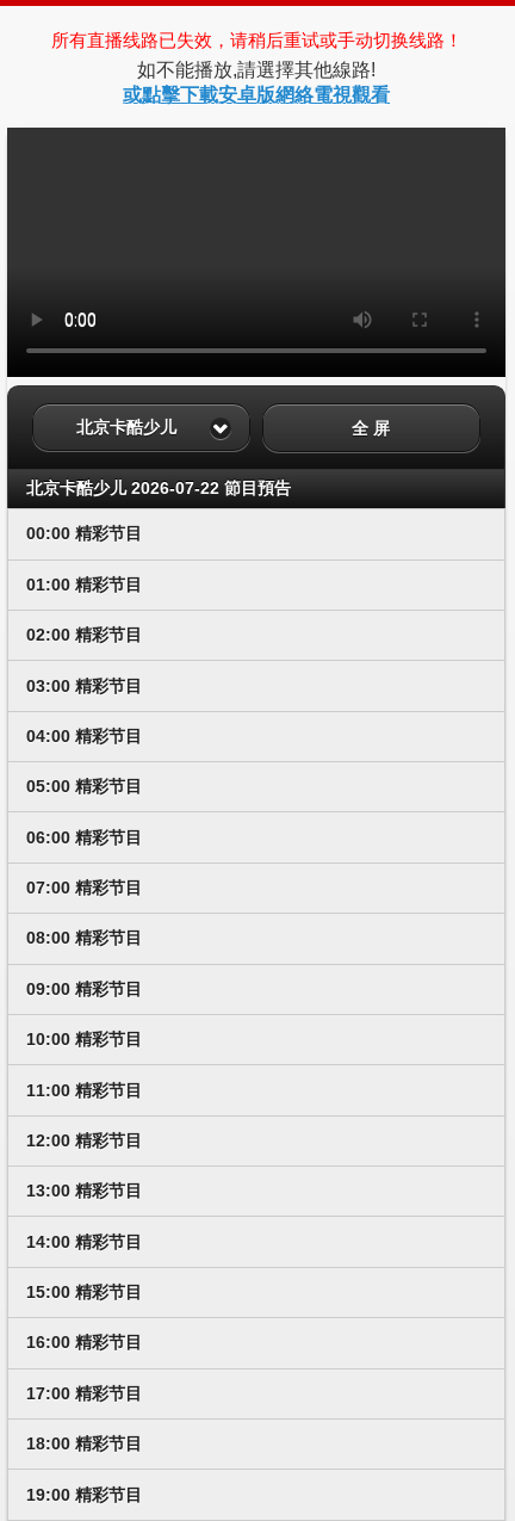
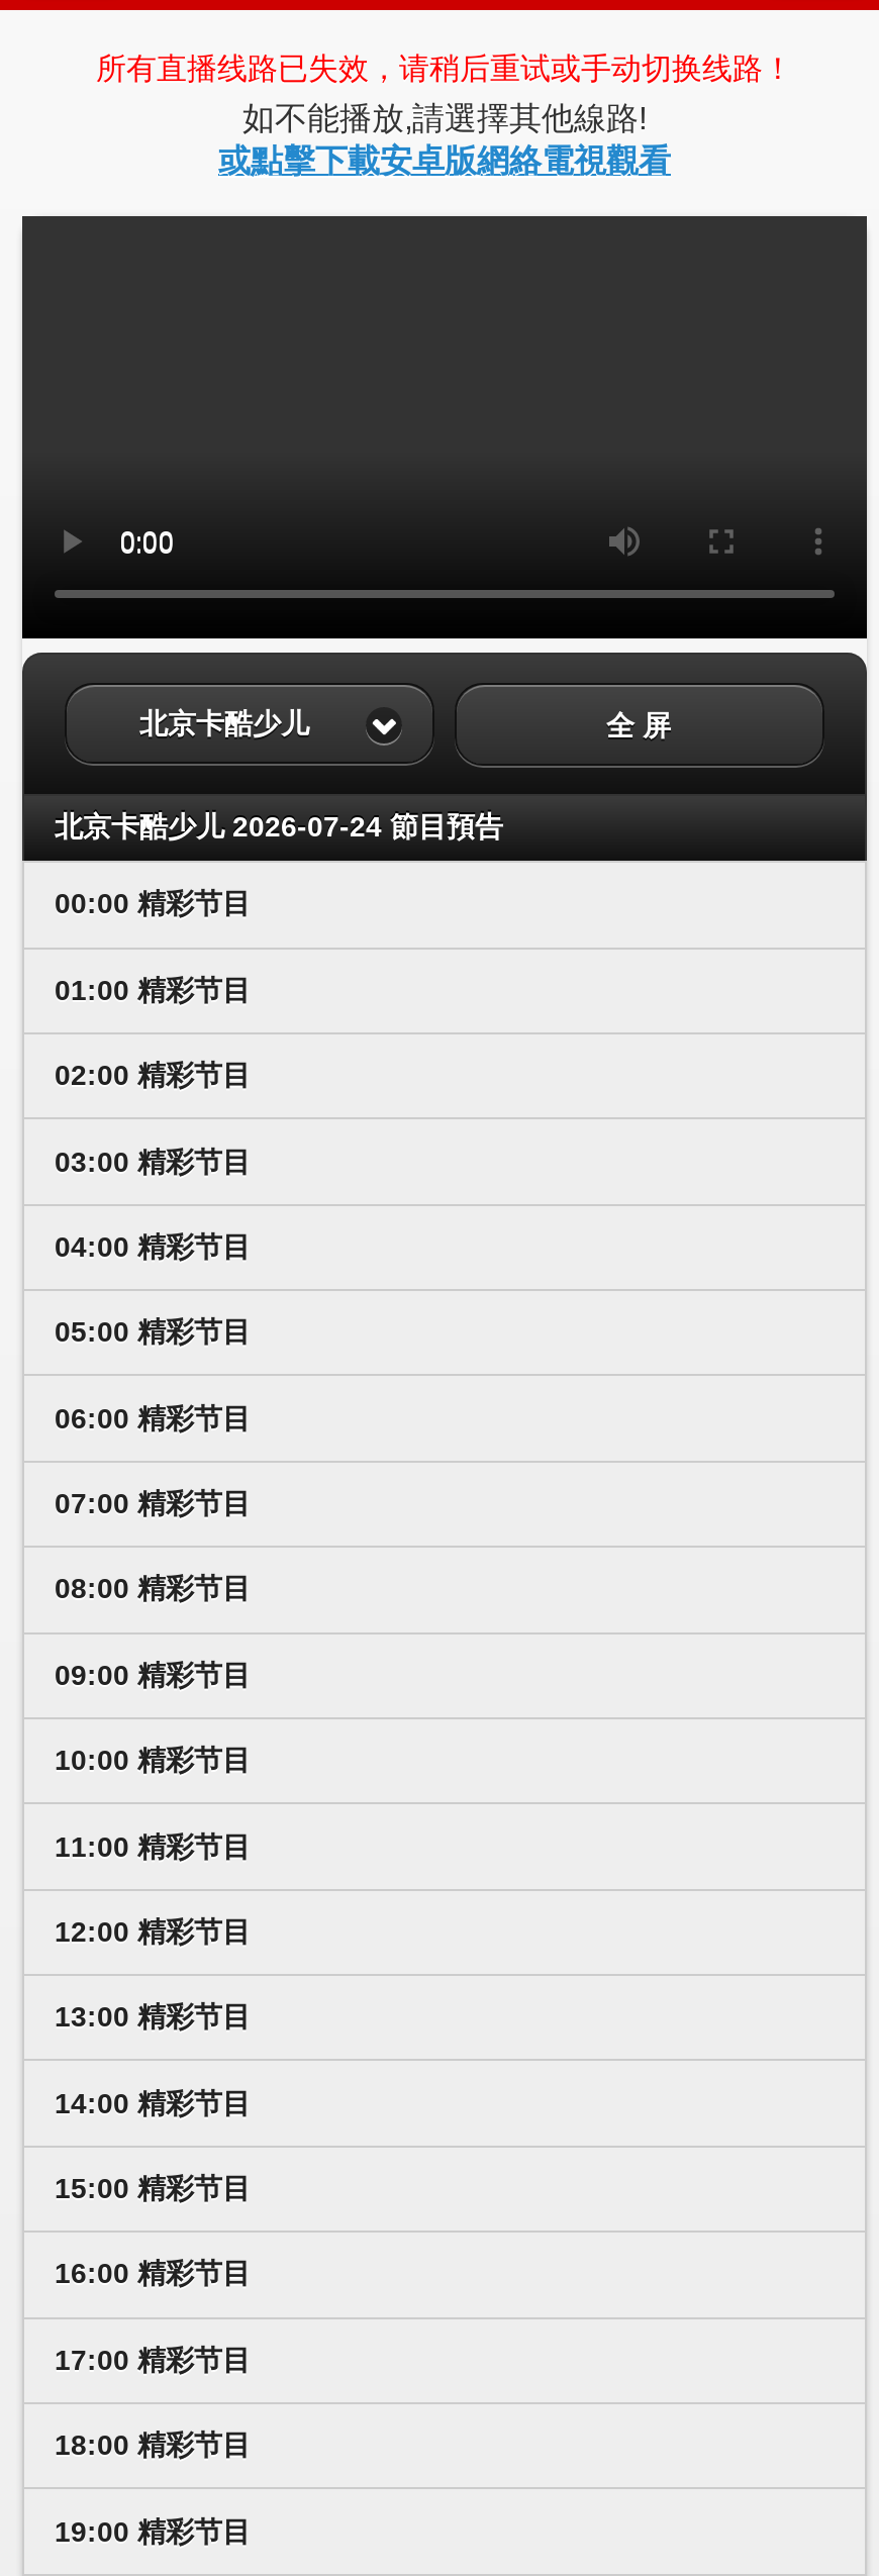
- 北京卡酷少儿 2026-07-22 節目預告
+ 北京卡酷少儿 2026-07-24 節目預告
